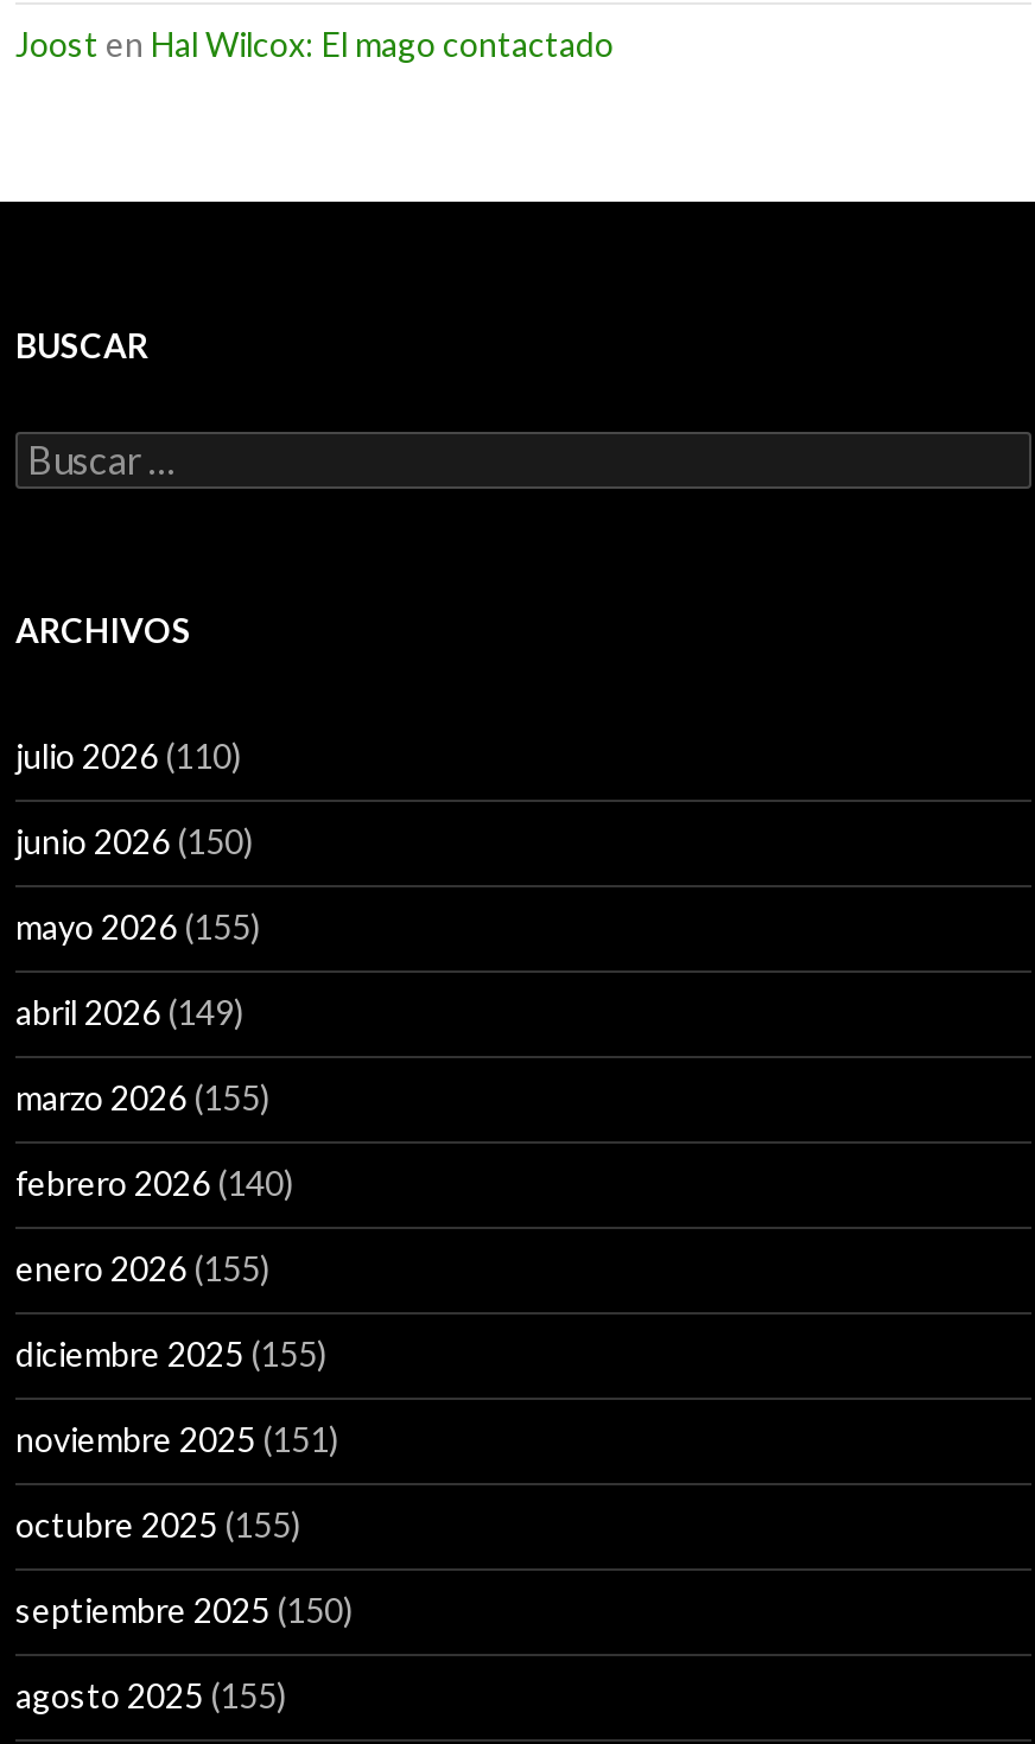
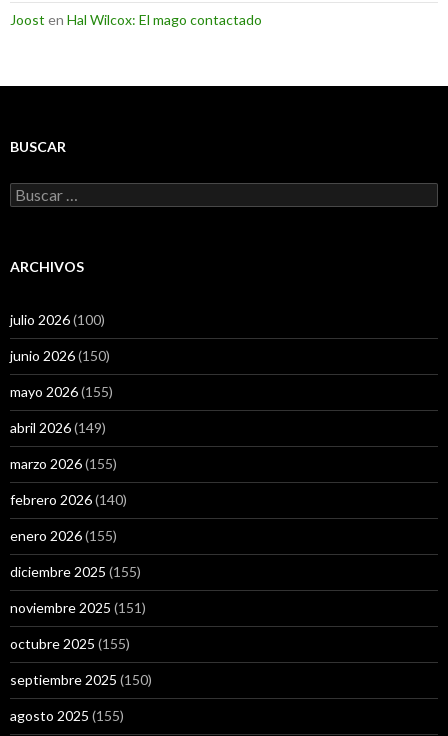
- julio 2026 (110)
+ julio 2026 (100)
